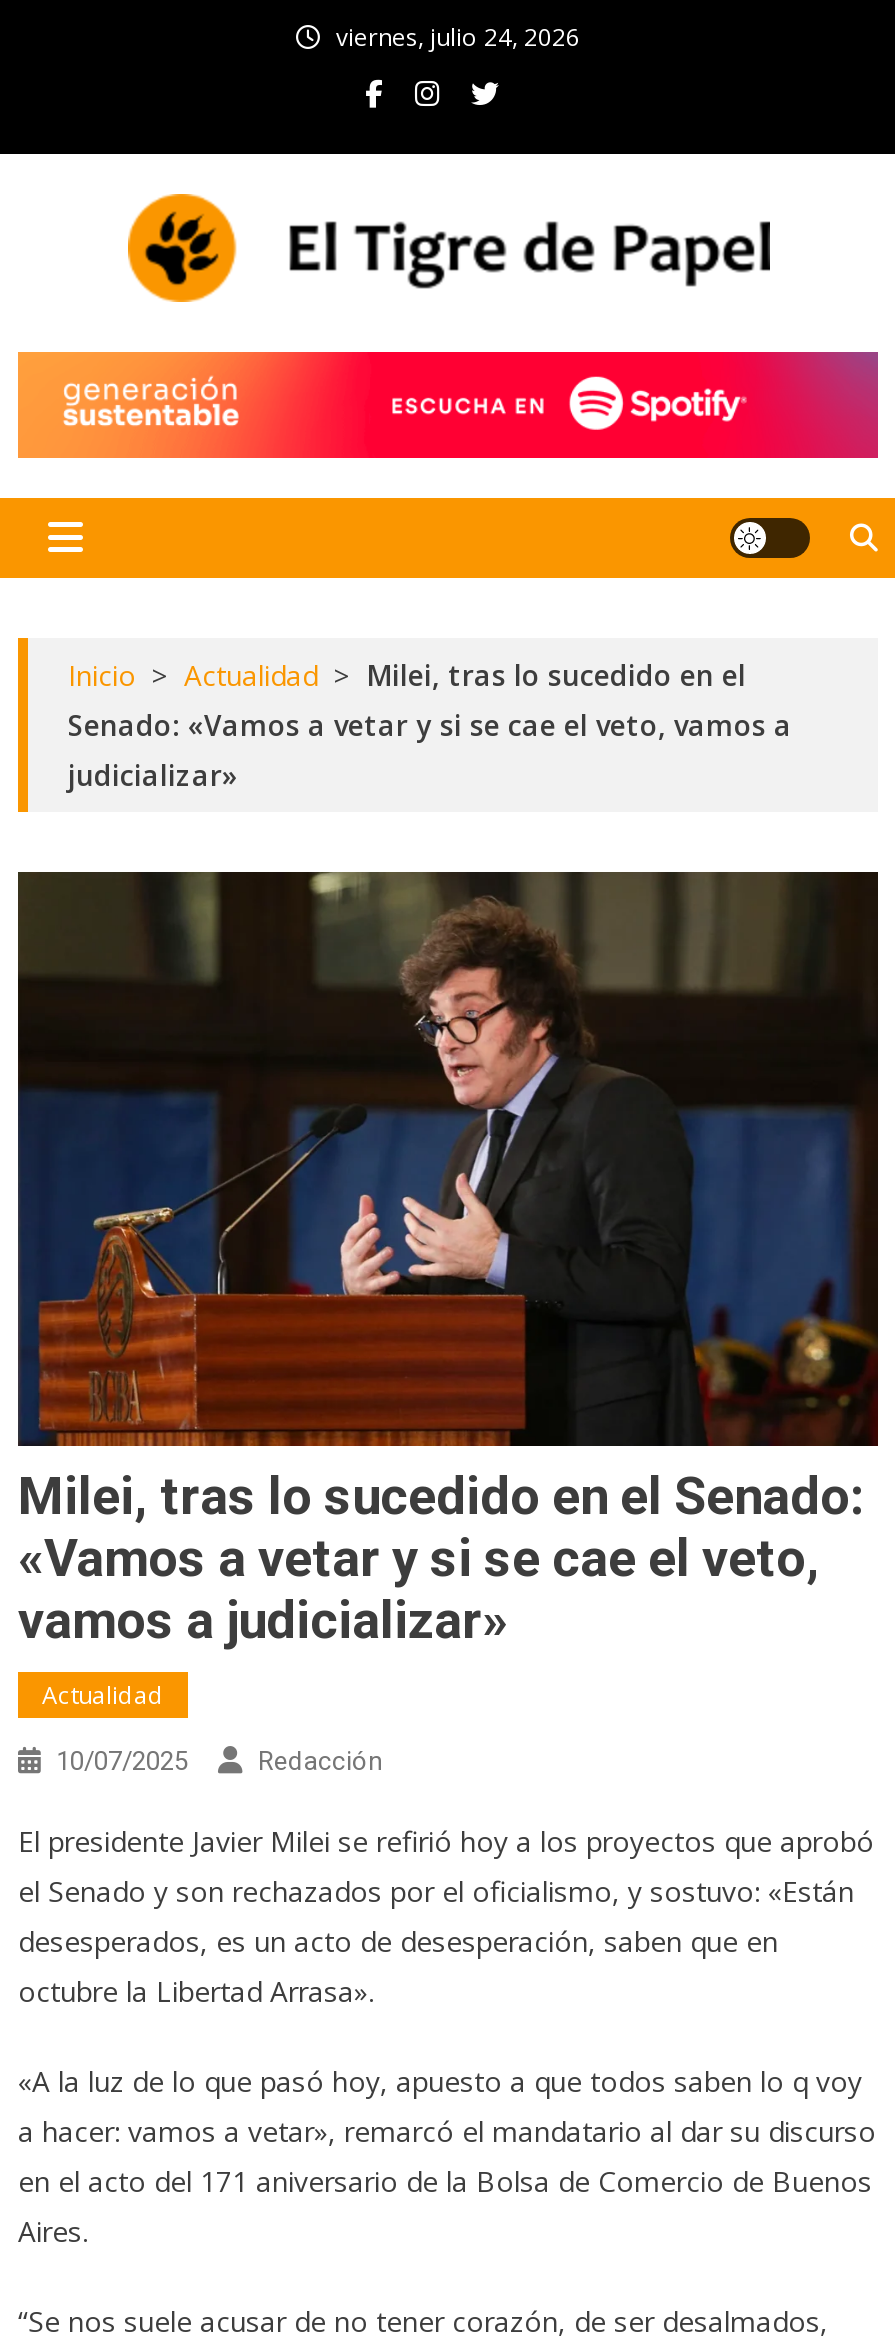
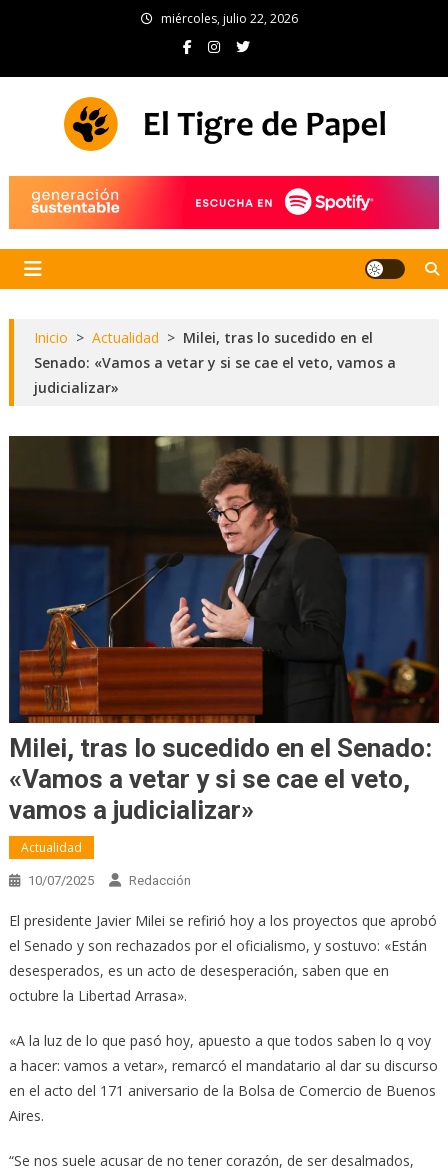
- viernes, julio 24, 2026
+ miércoles, julio 22, 2026
